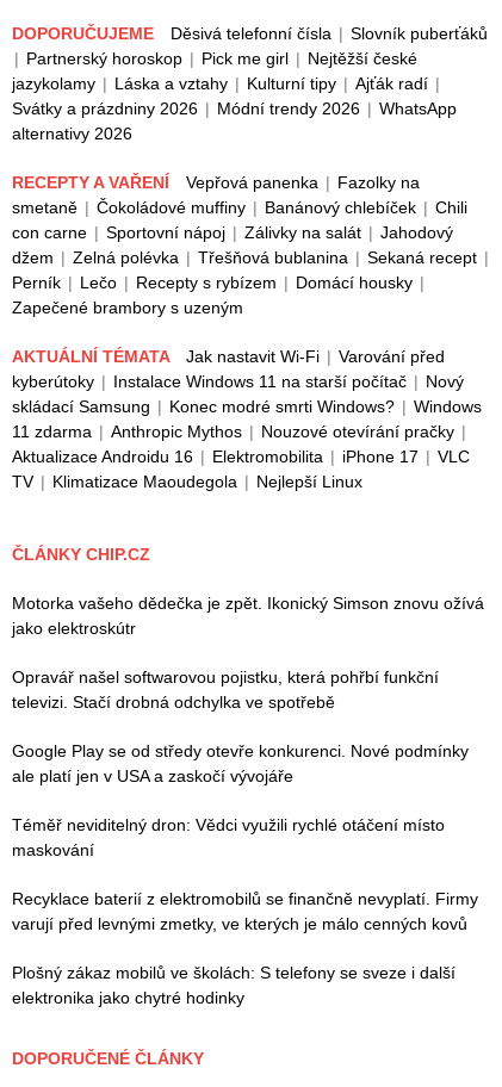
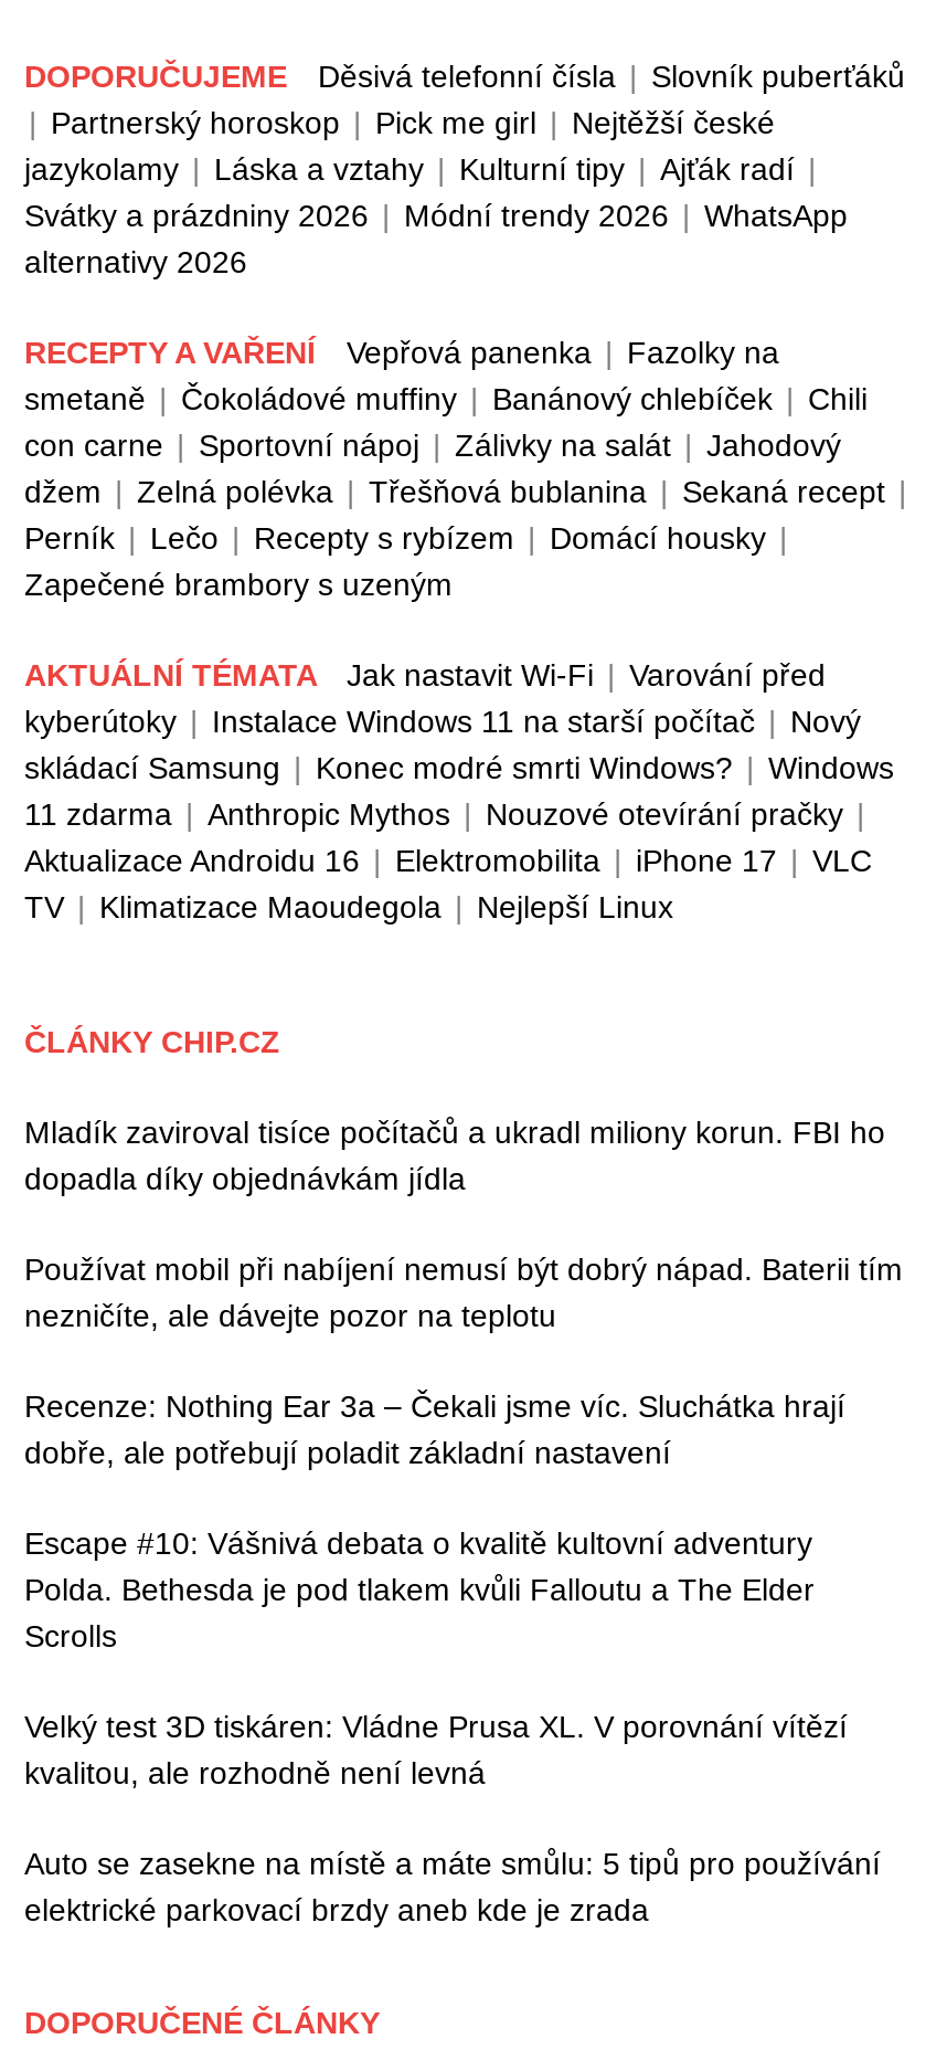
- Motorka vašeho dědečka je zpět. Ikonický Simson znovu ožívá
- jako elektroskútr
+ Mladík zaviroval tisíce počítačů a ukradl miliony korun. FBI ho
+ dopadla díky objednávkám jídla

- Opravář našel softwarovou pojistku, která pohřbí funkční
- televizi. Stačí drobná odchylka ve spotřebě
+ Používat mobil při nabíjení nemusí být dobrý nápad. Baterii tím
+ nezničíte, ale dávejte pozor na teplotu

- Google Play se od středy otevře konkurenci. Nové podmínky
- ale platí jen v USA a zaskočí vývojáře
+ Recenze: Nothing Ear 3a – Čekali jsme víc. Sluchátka hrají
+ dobře, ale potřebují poladit základní nastavení

- Téměř neviditelný dron: Vědci využili rychlé otáčení místo
- maskování
+ Escape #10: Vášnivá debata o kvalitě kultovní adventury
+ Polda. Bethesda je pod tlakem kvůli Falloutu a The Elder
+ Scrolls

- Recyklace baterií z elektromobilů se finančně nevyplatí. Firmy
- varují před levnými zmetky, ve kterých je málo cenných kovů
+ Velký test 3D tiskáren: Vládne Prusa XL. V porovnání vítězí
+ kvalitou, ale rozhodně není levná

- Plošný zákaz mobilů ve školách: S telefony se sveze i další
- elektronika jako chytré hodinky
+ Auto se zasekne na místě a máte smůlu: 5 tipů pro používání
+ elektrické parkovací brzdy aneb kde je zrada
